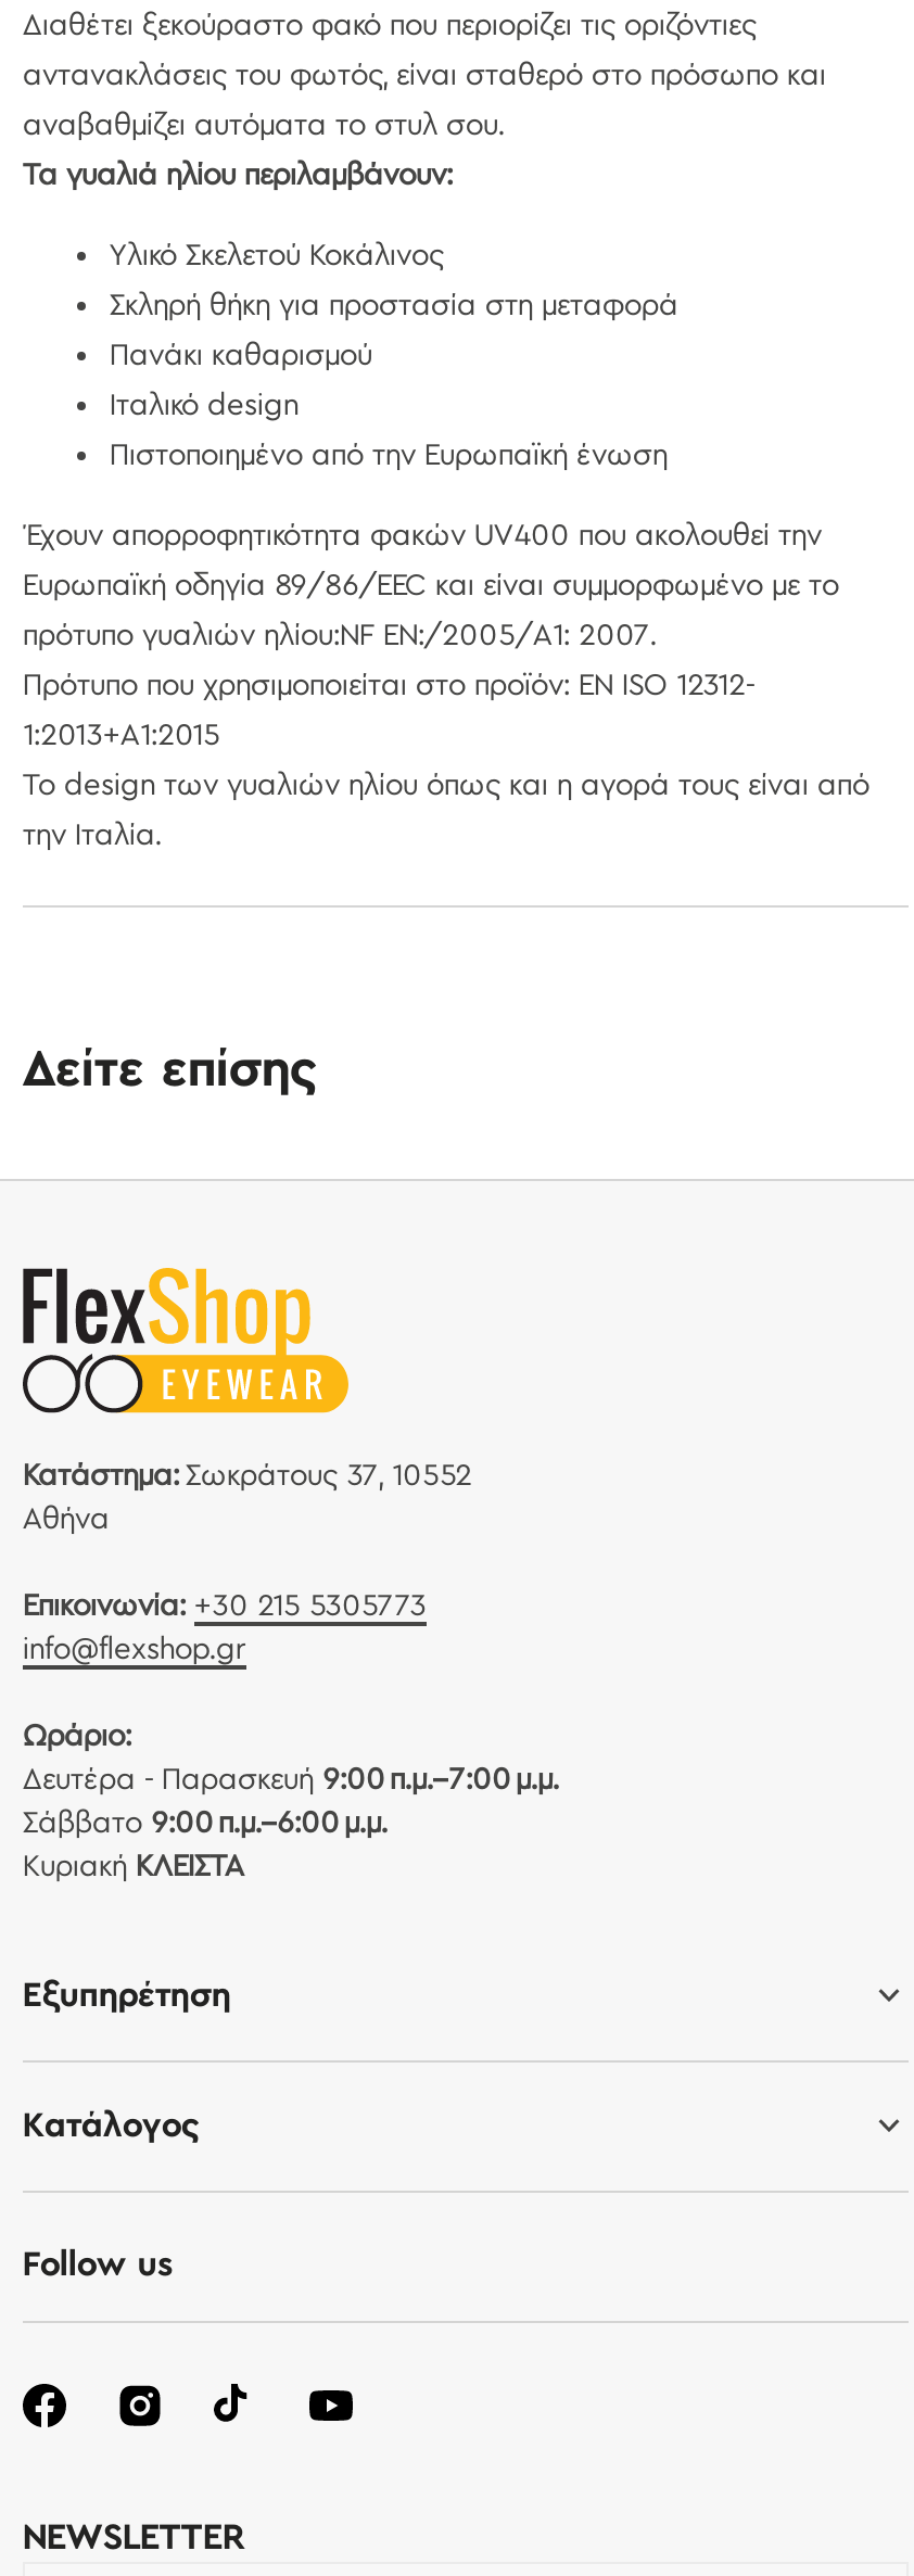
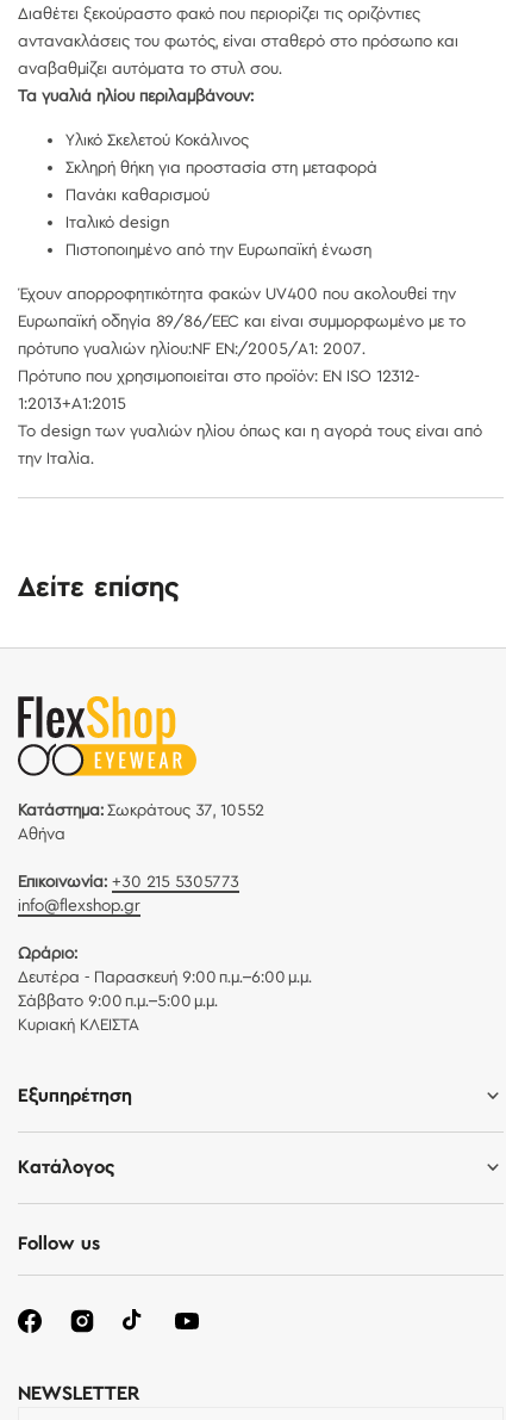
- Δευτέρα - Παρασκευή 9:00 π.μ.–7:00 μ.μ.
+ Δευτέρα - Παρασκευή 9:00 π.μ.–6:00 μ.μ.

- Σάββατο 9:00 π.μ.–6:00 μ.μ.
+ Σάββατο 9:00 π.μ.–5:00 μ.μ.
